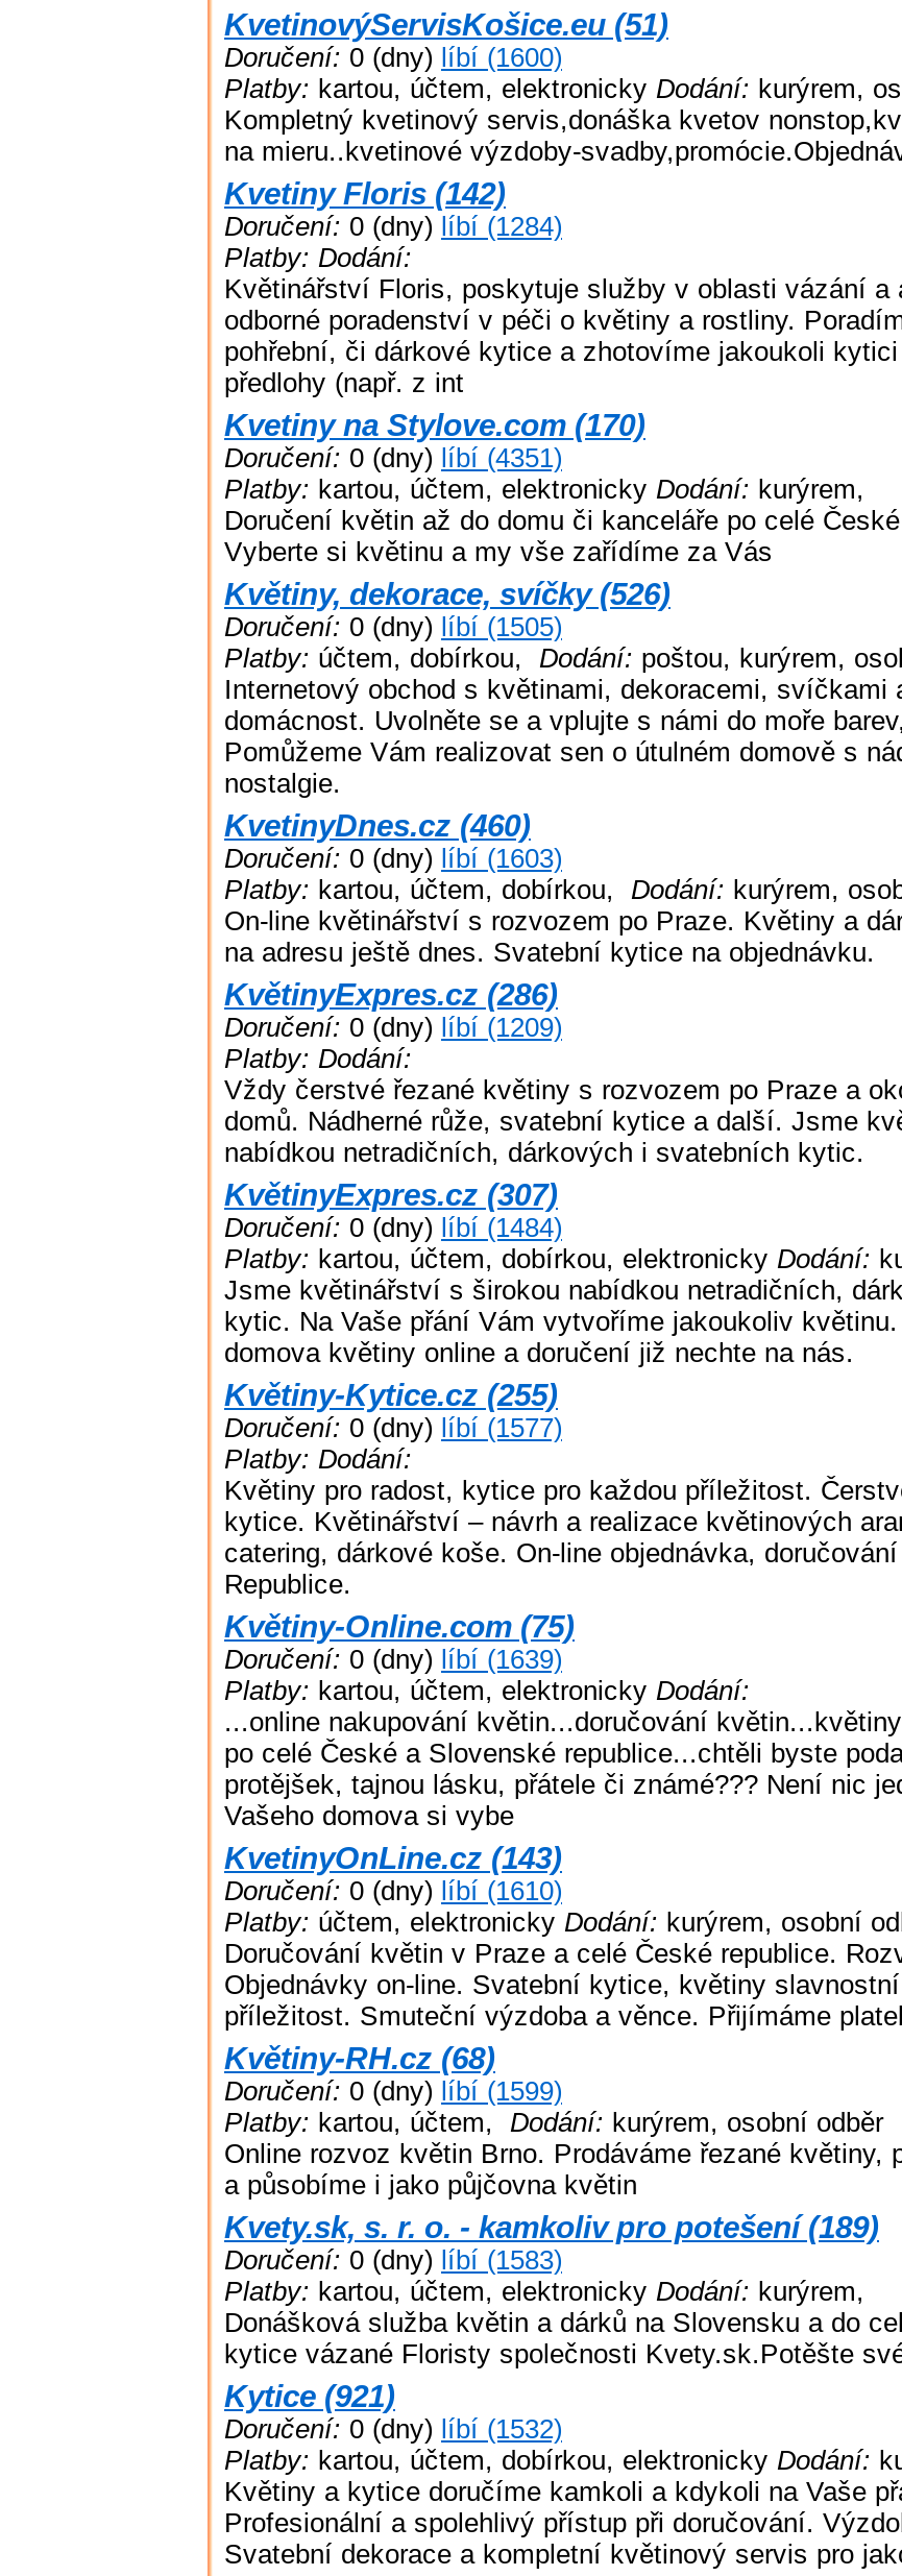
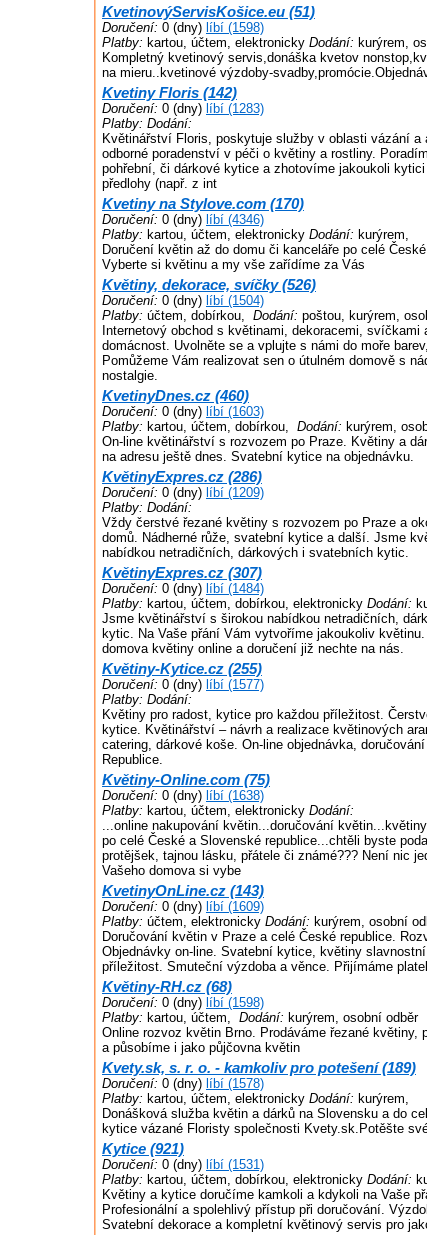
- Doručení: 0 (dny) líbí (1600)
+ Doručení: 0 (dny) líbí (1598)

- Doručení: 0 (dny) líbí (1284)
+ Doručení: 0 (dny) líbí (1283)

- Doručení: 0 (dny) líbí (4351)
+ Doručení: 0 (dny) líbí (4346)

- Doručení: 0 (dny) líbí (1505)
+ Doručení: 0 (dny) líbí (1504)

- Doručení: 0 (dny) líbí (1639)
+ Doručení: 0 (dny) líbí (1638)

- Doručení: 0 (dny) líbí (1610)
+ Doručení: 0 (dny) líbí (1609)

- Doručení: 0 (dny) líbí (1599)
+ Doručení: 0 (dny) líbí (1598)

- Doručení: 0 (dny) líbí (1583)
+ Doručení: 0 (dny) líbí (1578)

- Doručení: 0 (dny) líbí (1532)
+ Doručení: 0 (dny) líbí (1531)
